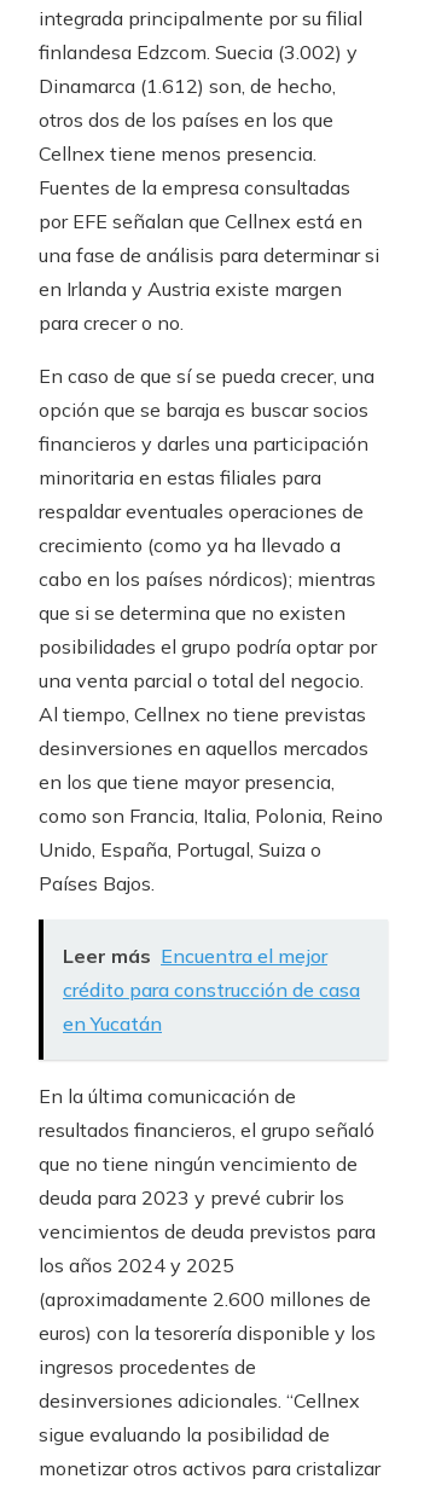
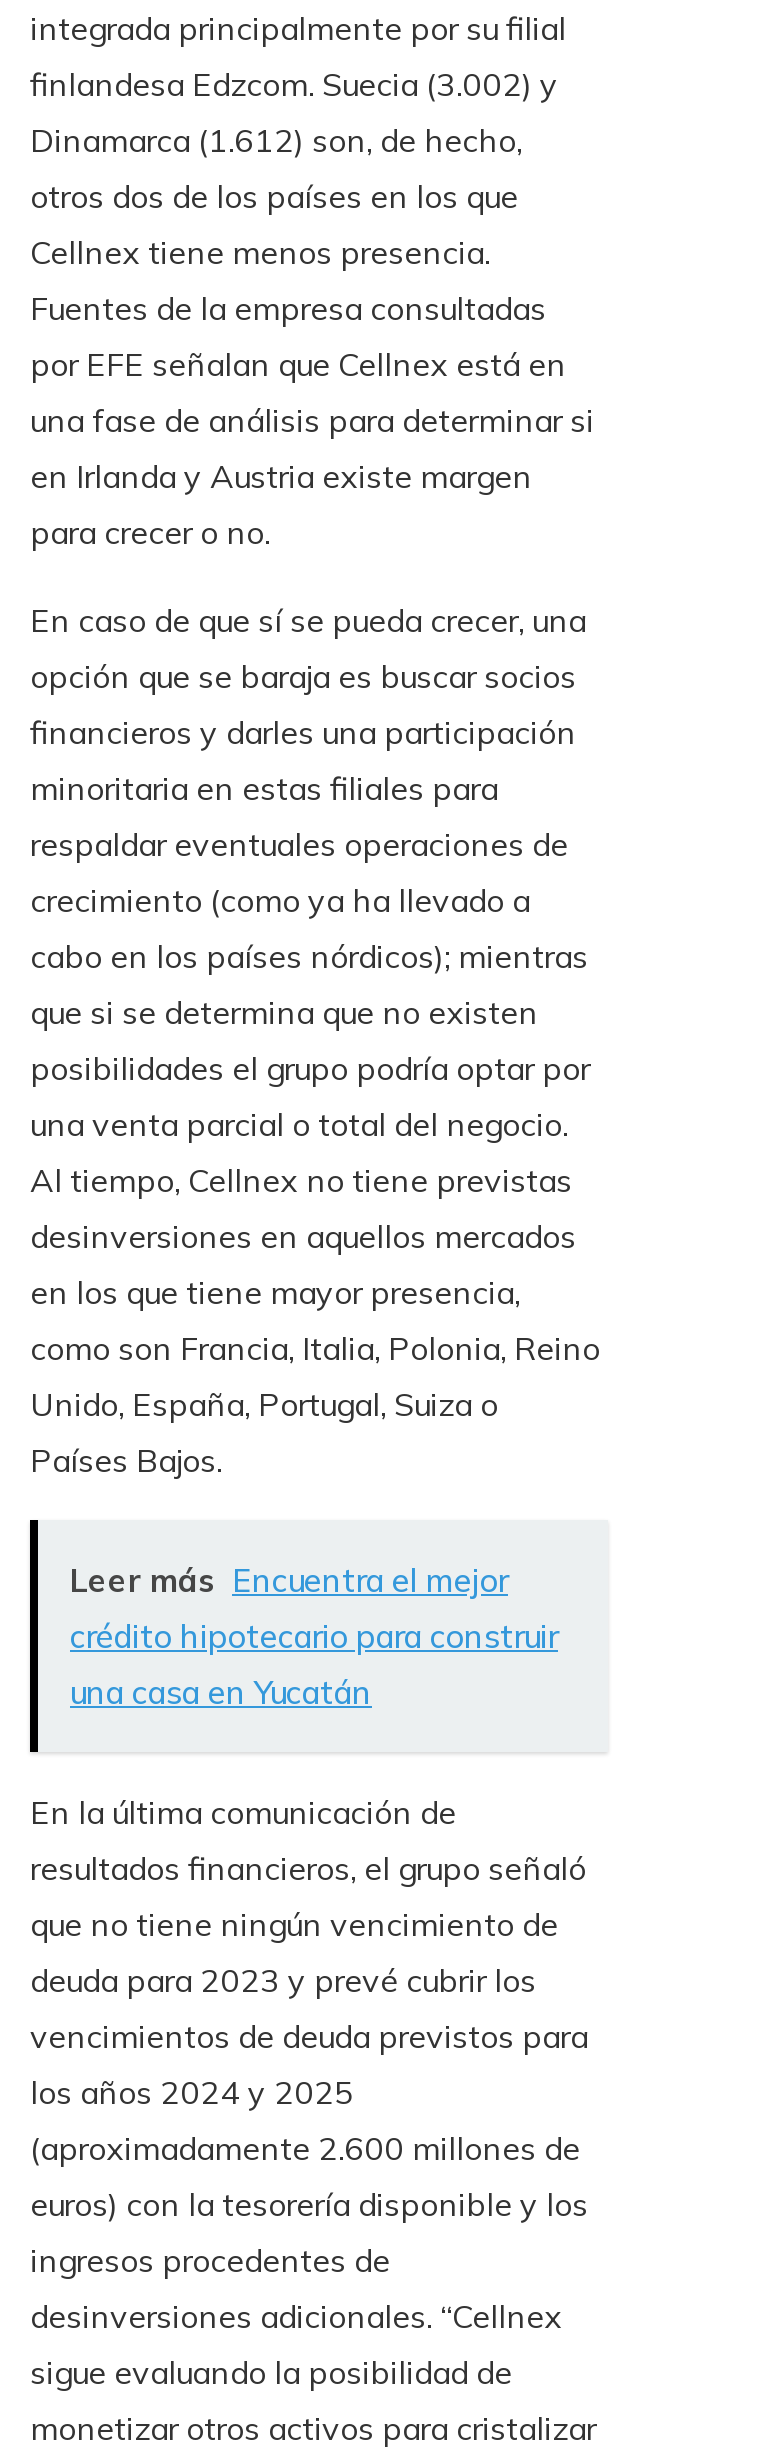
- crédito para construcción de casa
- en Yucatán
+ crédito hipotecario para construir
+ una casa en Yucatán
